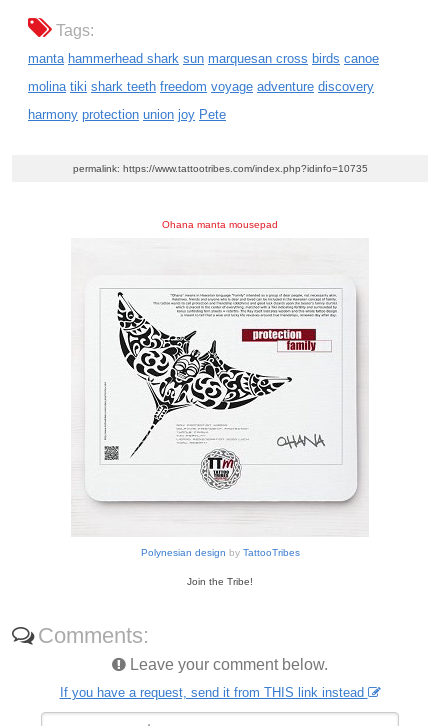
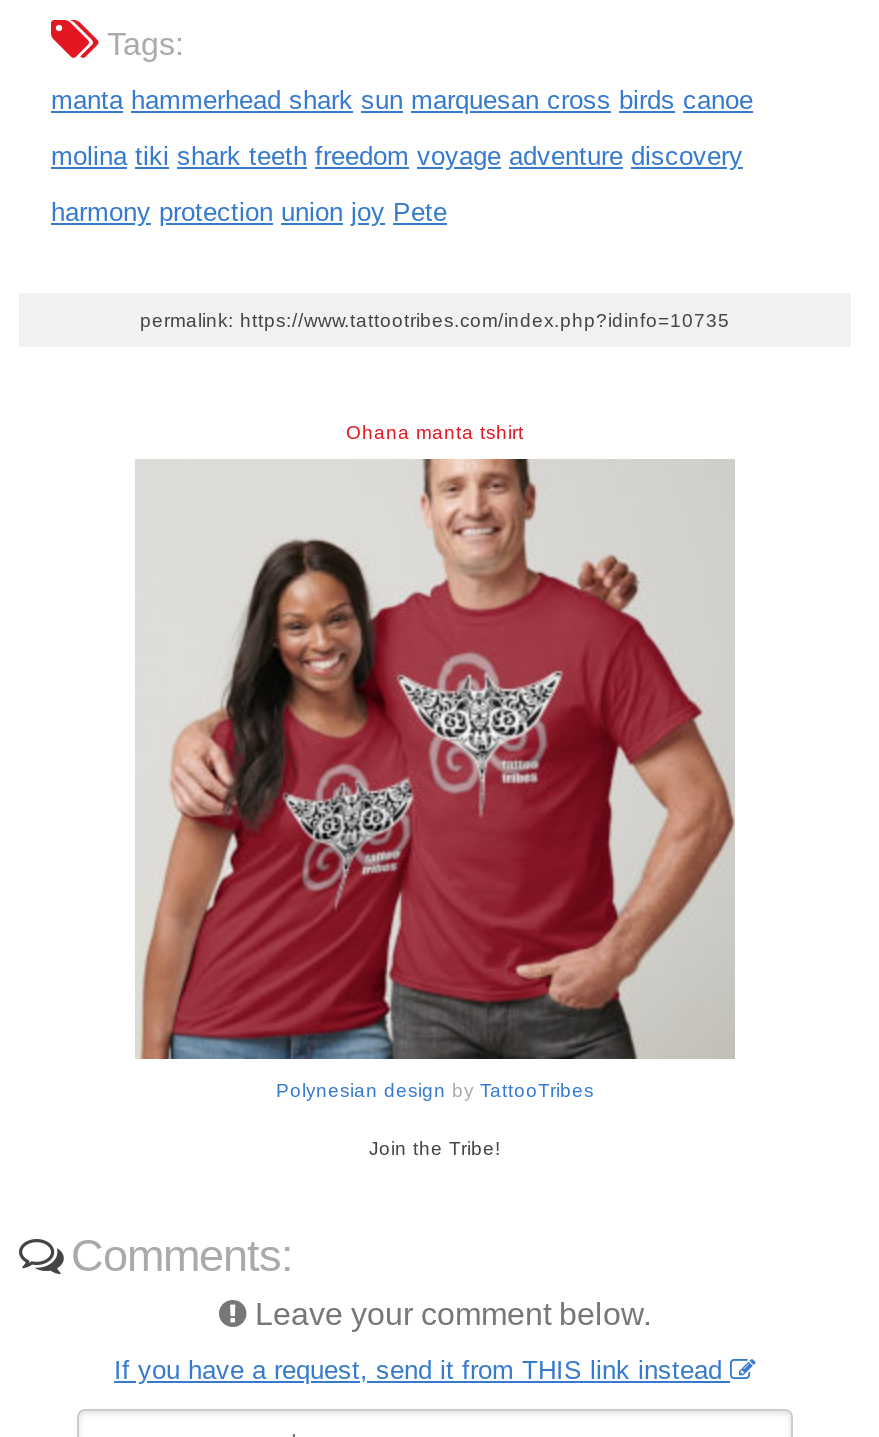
- Ohana manta mousepad
+ Ohana manta tshirt

- [image]
+ [image]
